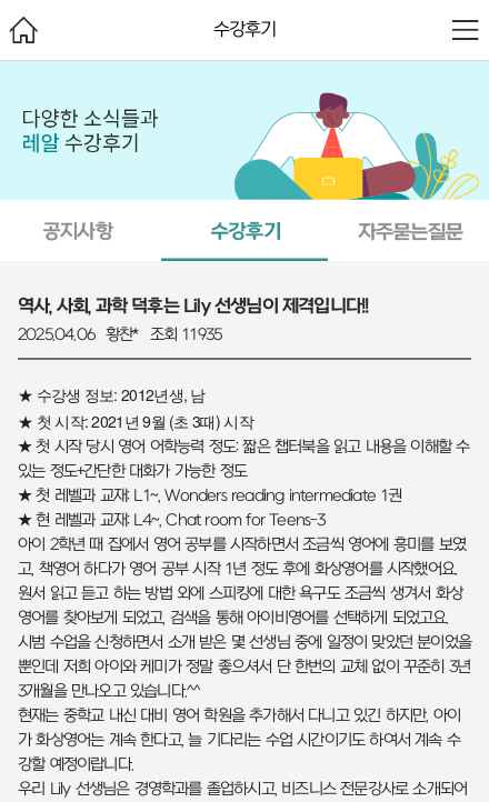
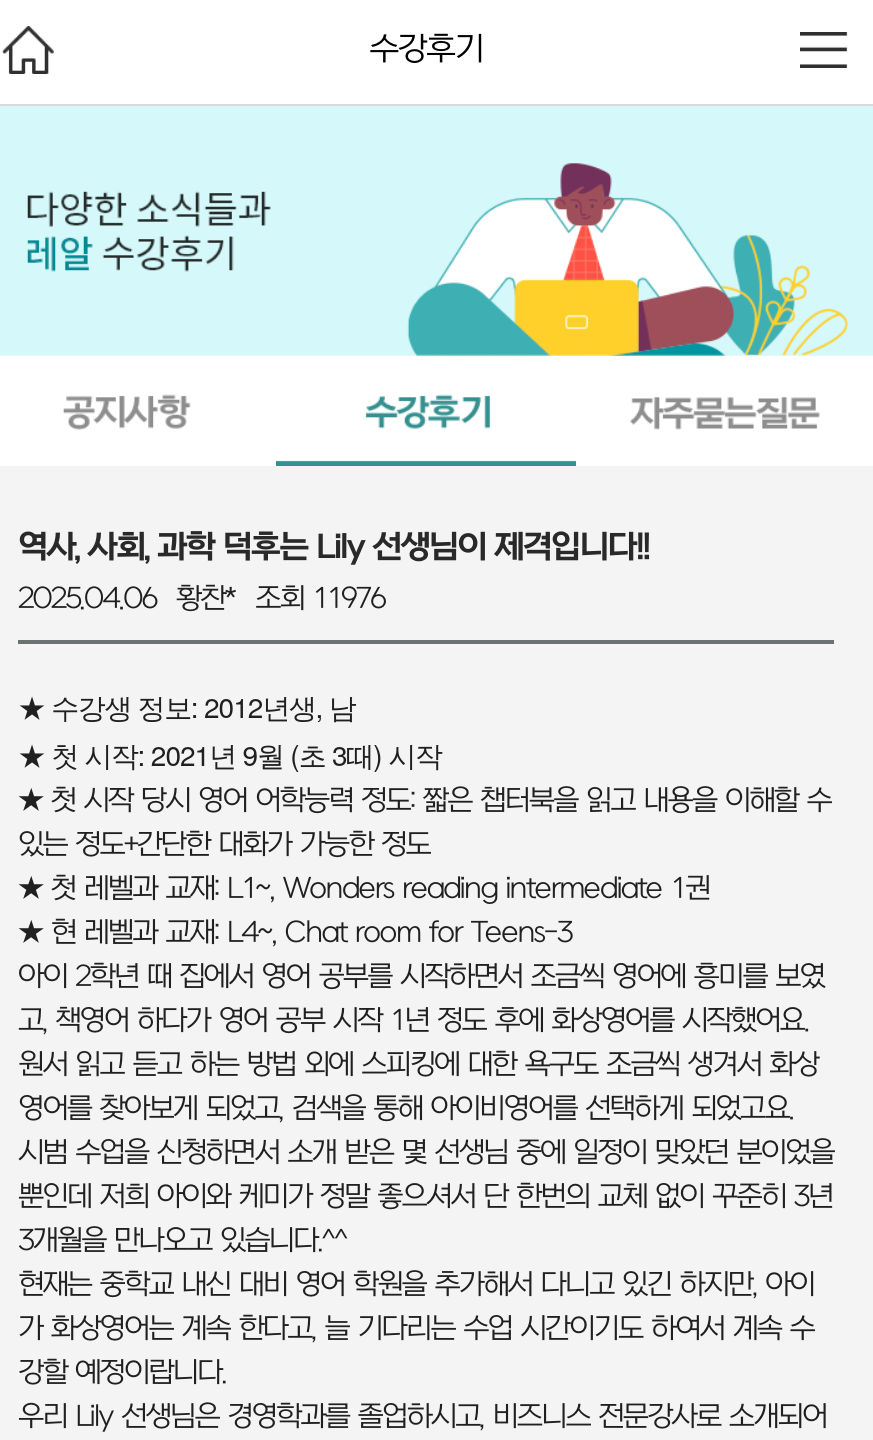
- 2025.04.06 황찬* 조회 11935
+ 2025.04.06 황찬* 조회 11976
